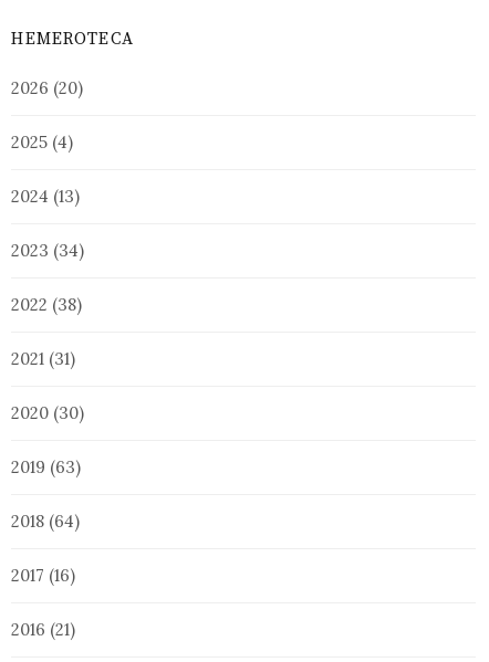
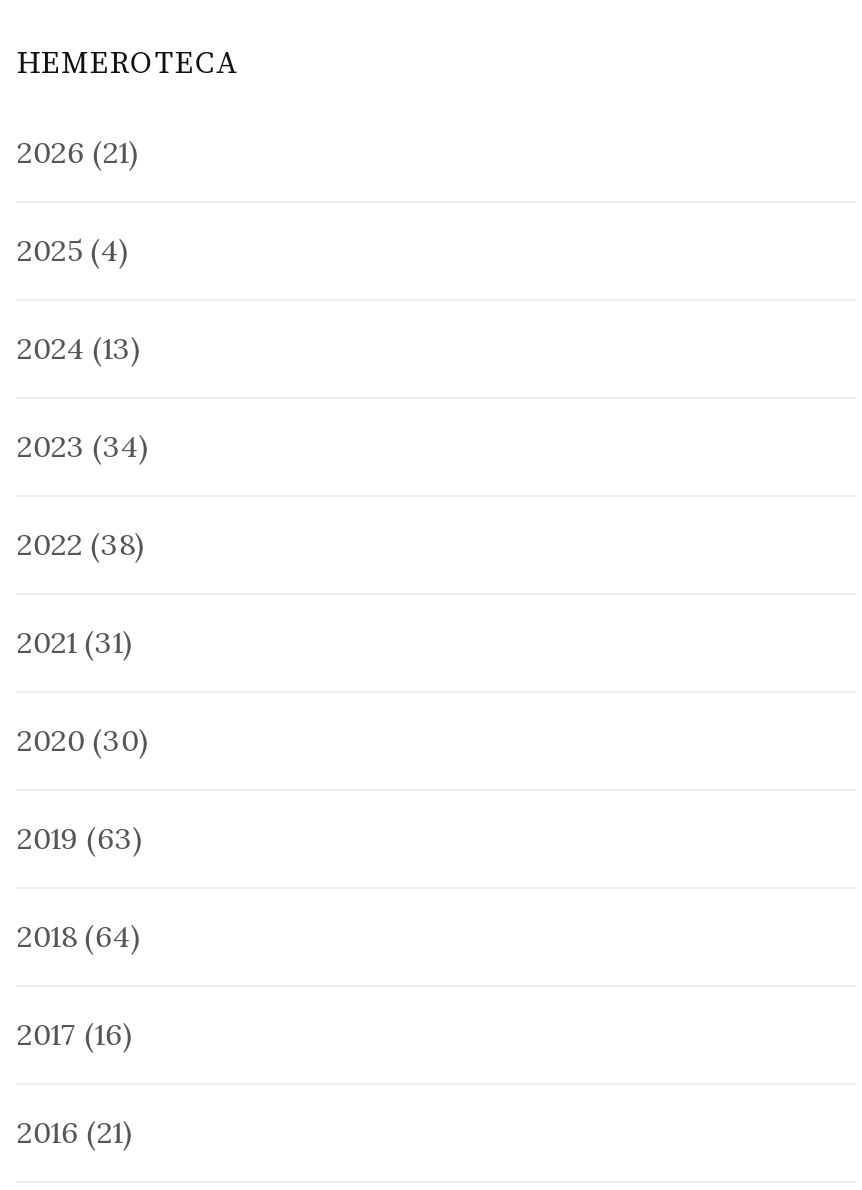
- 2026 (20)
+ 2026 (21)
